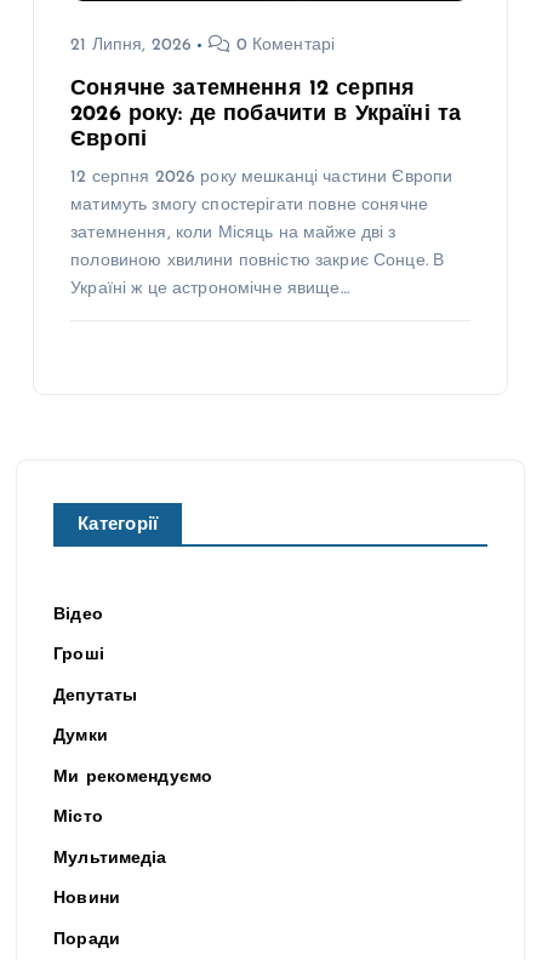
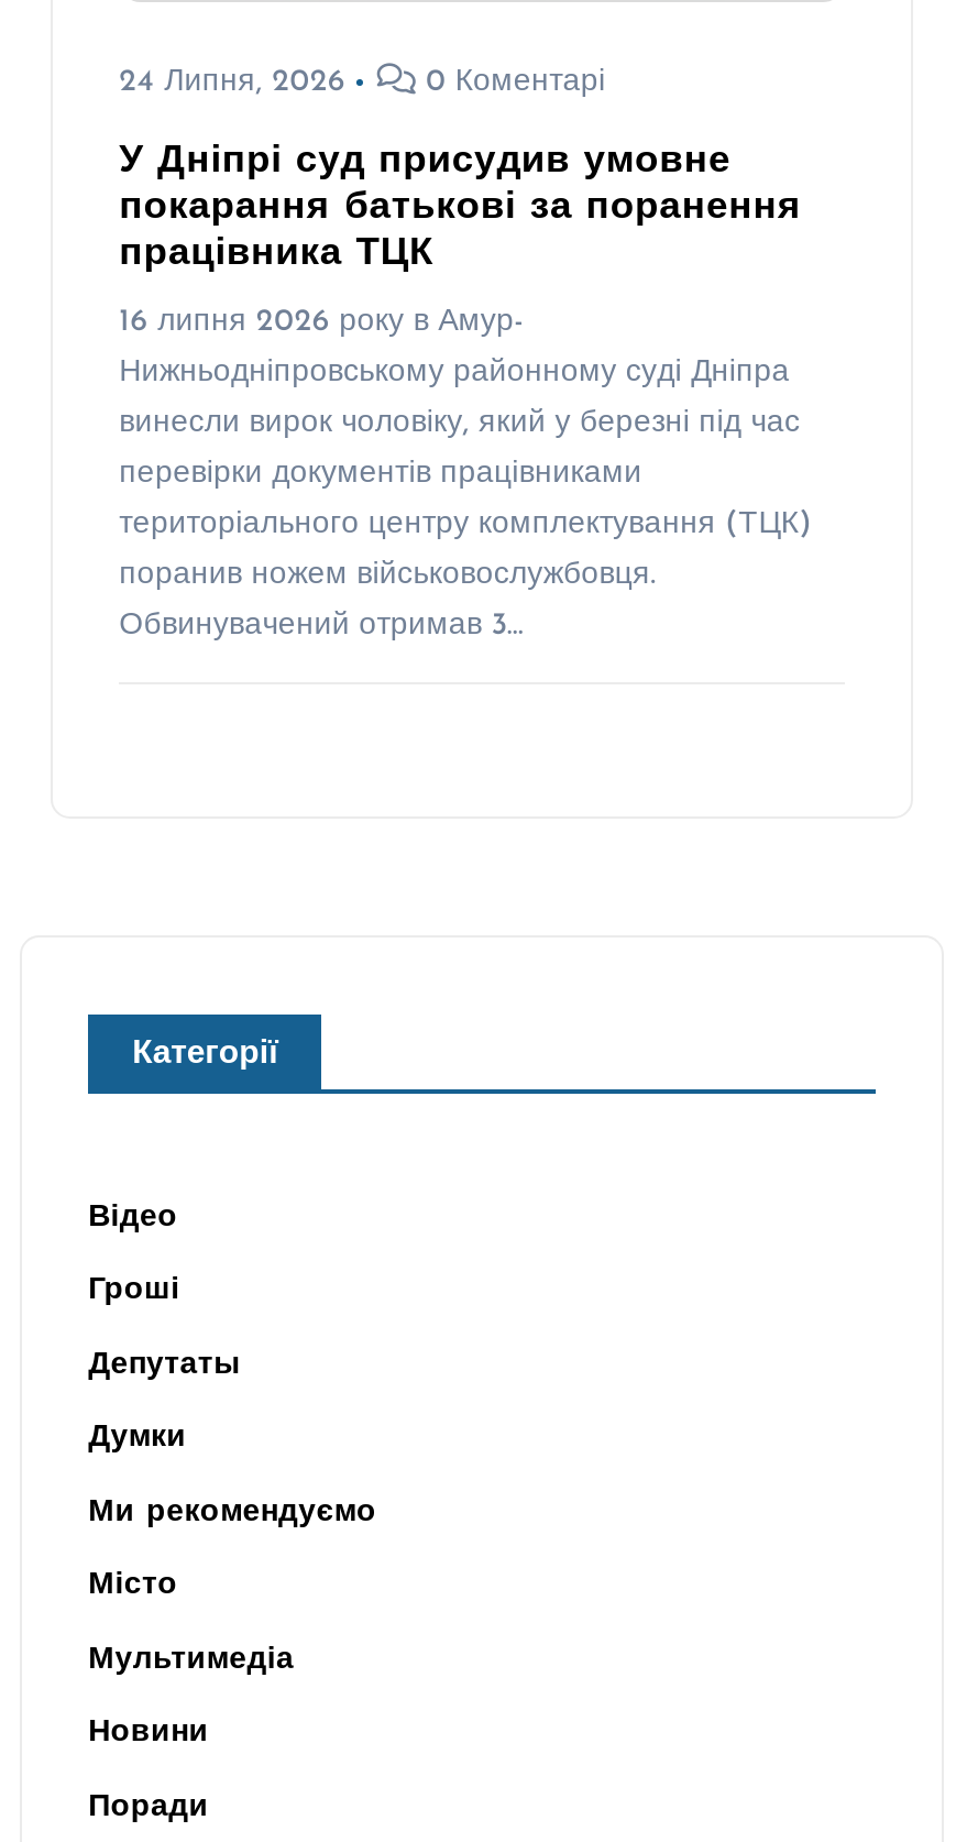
- 21 Липня, 2026
+ 24 Липня, 2026

- Сонячне затемнення 12 серпня
- 2026 року: де побачити в Україні та
- Європі
- 12 серпня 2026 року мешканці частини Європи
- матимуть змогу спостерігати повне сонячне
- затемнення, коли Місяць на майже дві з
- половиною хвилини повністю закриє Сонце. В
- Україні ж це астрономічне явище…
+ У Дніпрі суд присудив умовне
+ покарання батькові за поранення
+ працівника ТЦК
+ 16 липня 2026 року в Амур-
+ Нижньодніпровському районному суді Дніпра
+ винесли вирок чоловіку, який у березні під час
+ перевірки документів працівниками
+ територіального центру комплектування (ТЦК)
+ поранив ножем військовослужбовця.
+ Обвинувачений отримав 3…
